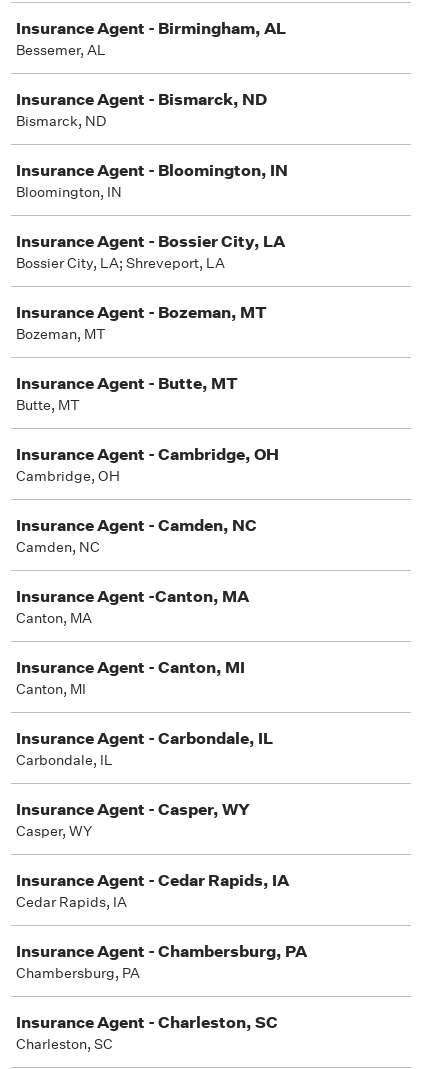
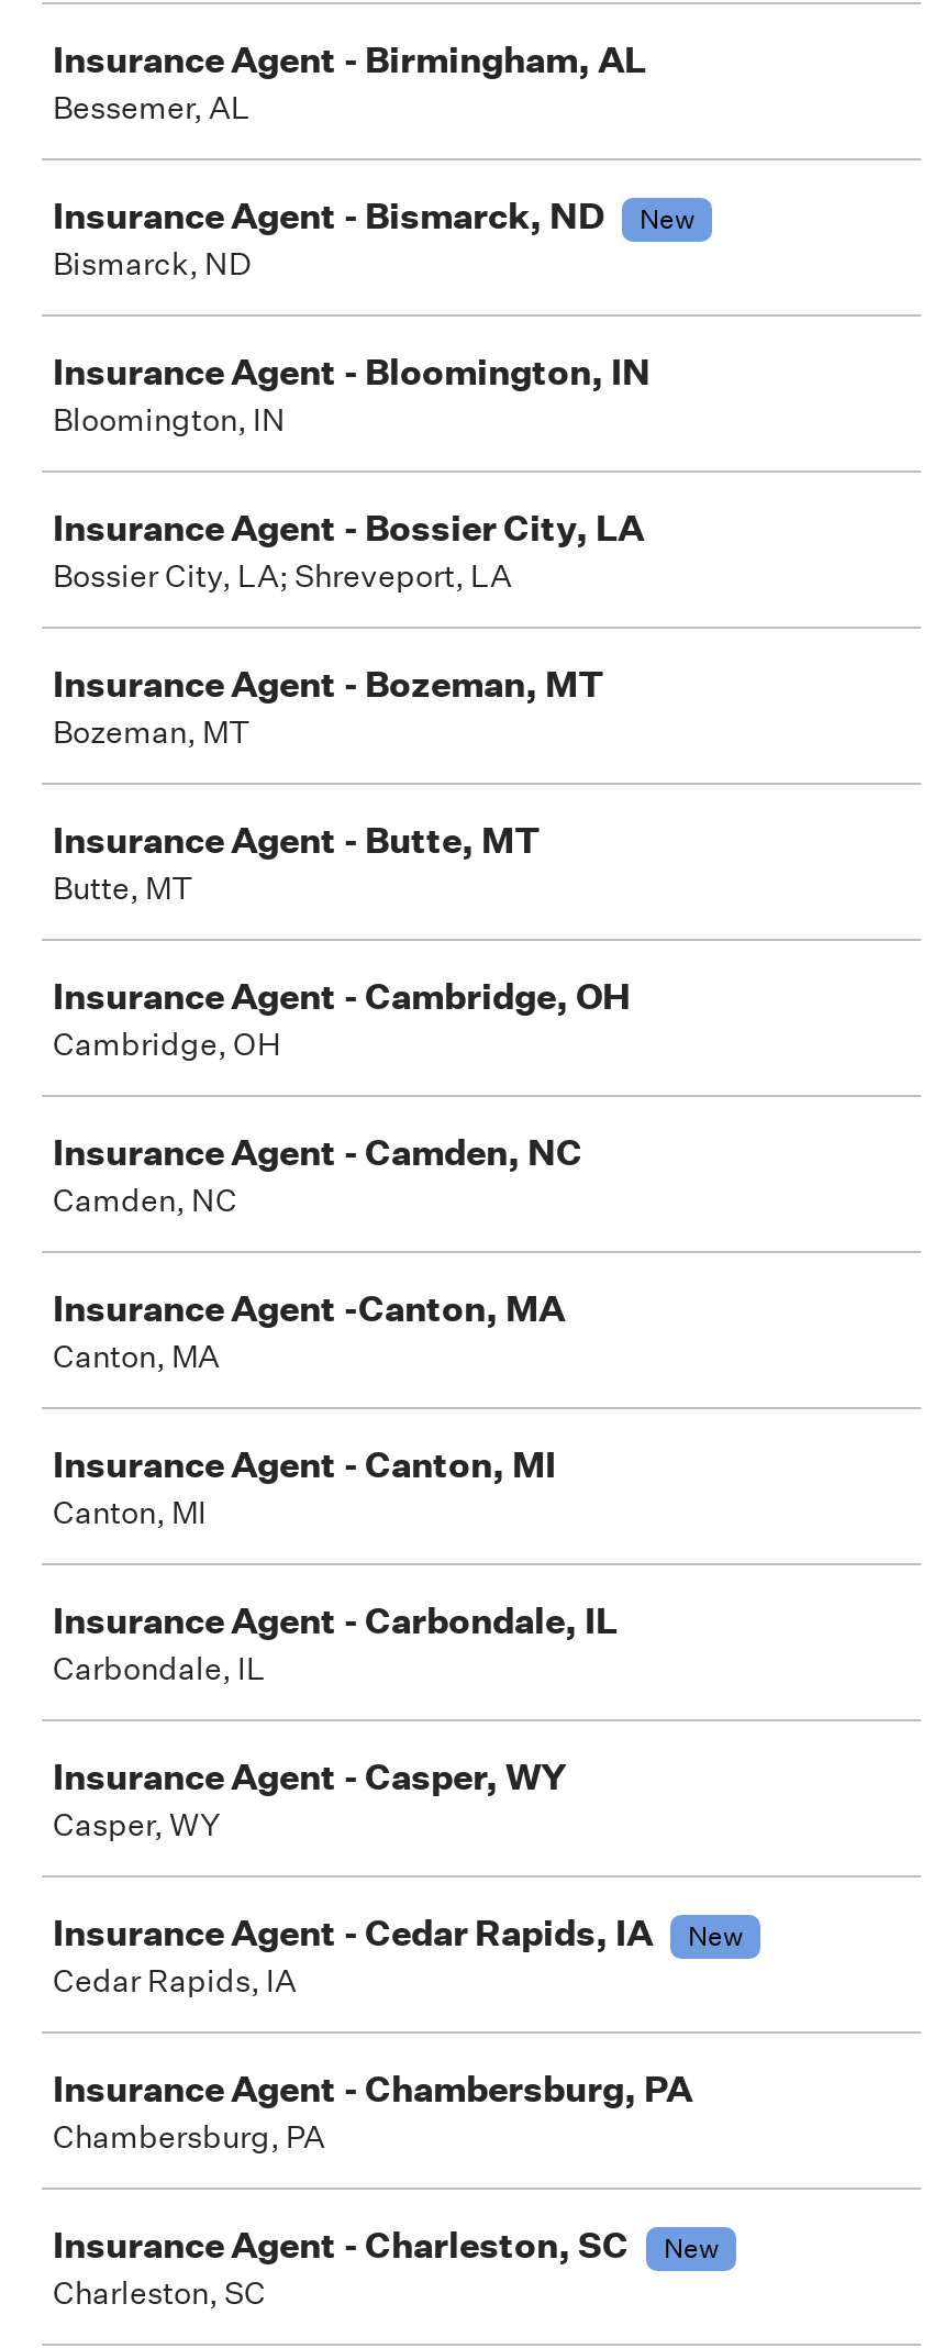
+ New

+ New

+ New
